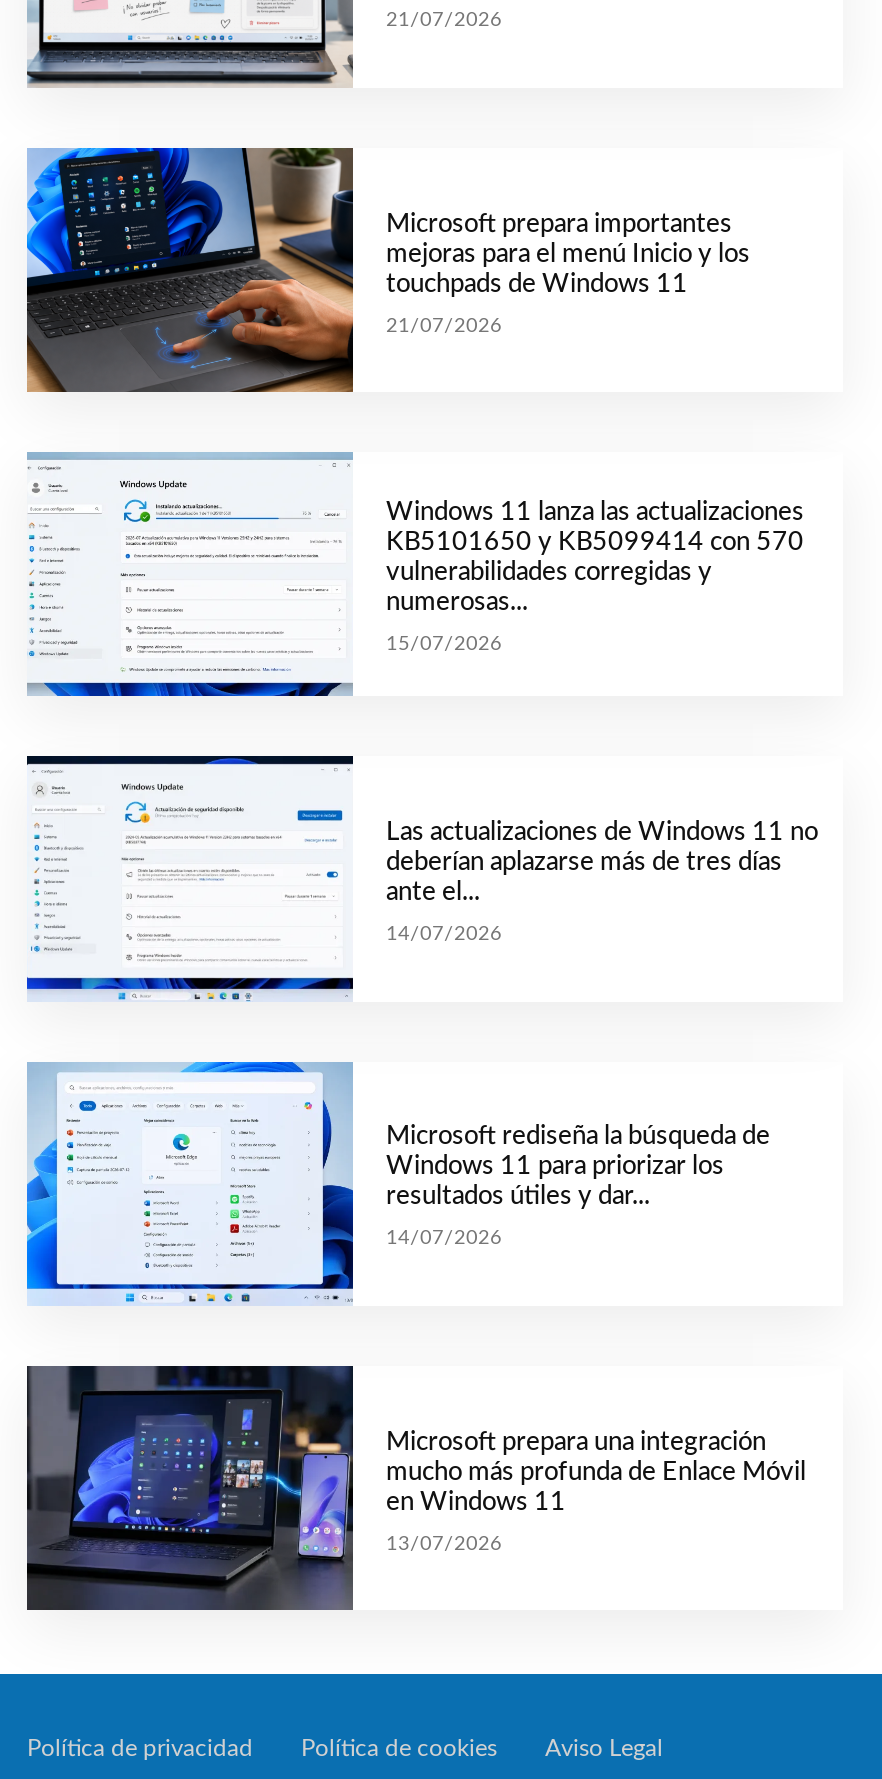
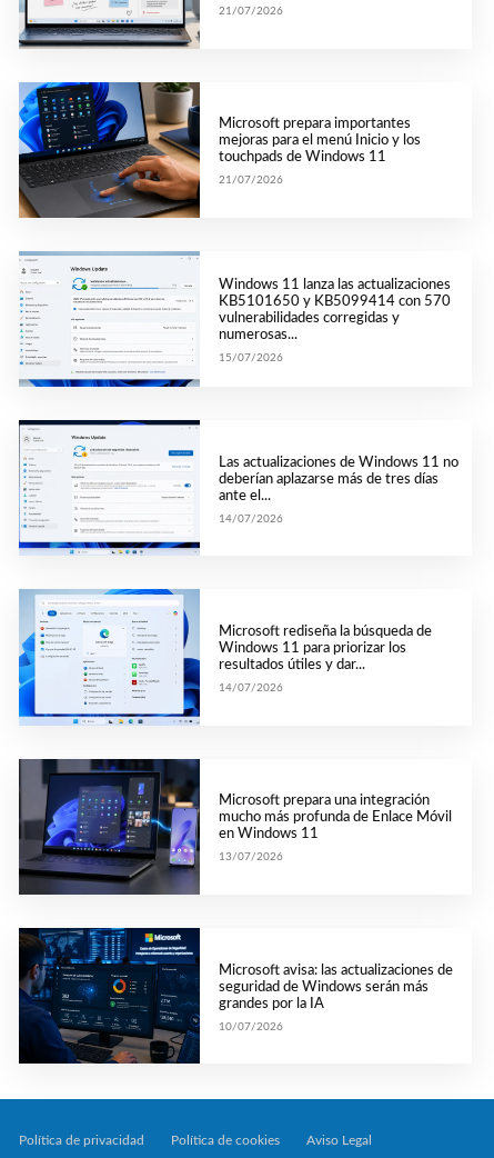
+ [image]
+ Microsoft avisa: las actualizaciones de
+ seguridad de Windows serán más
+ grandes por la IA
+ 10/07/2026
